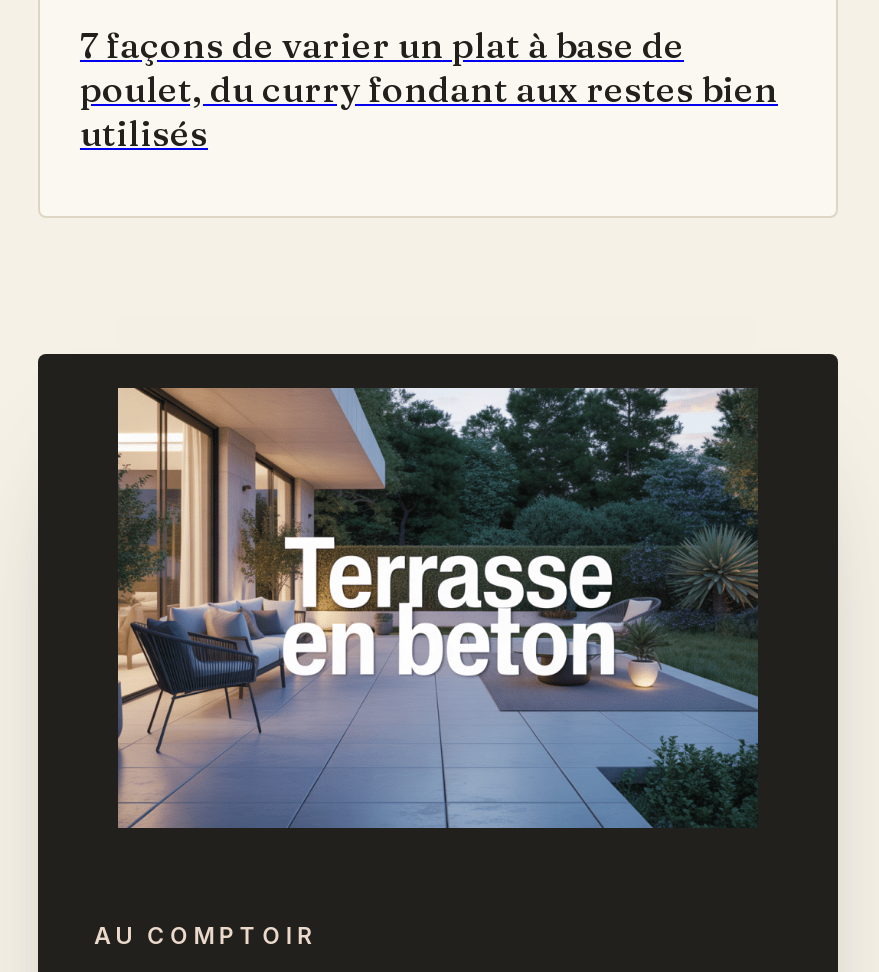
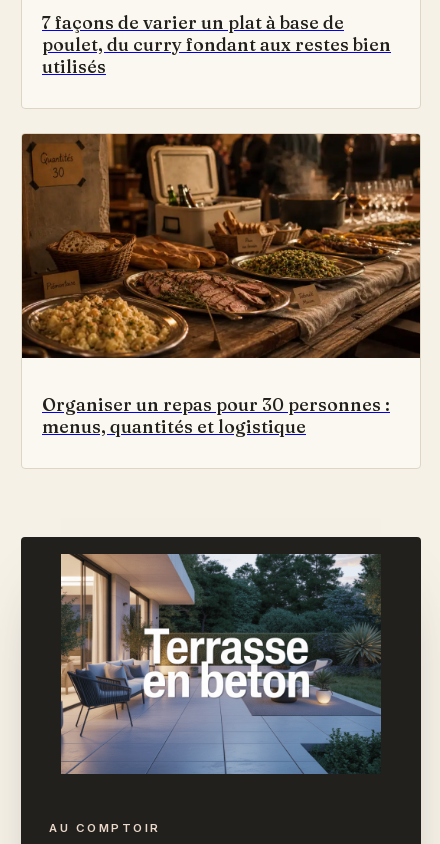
+ [image]
+ Organiser un repas pour 30 personnes :
+ menus, quantités et logistique
